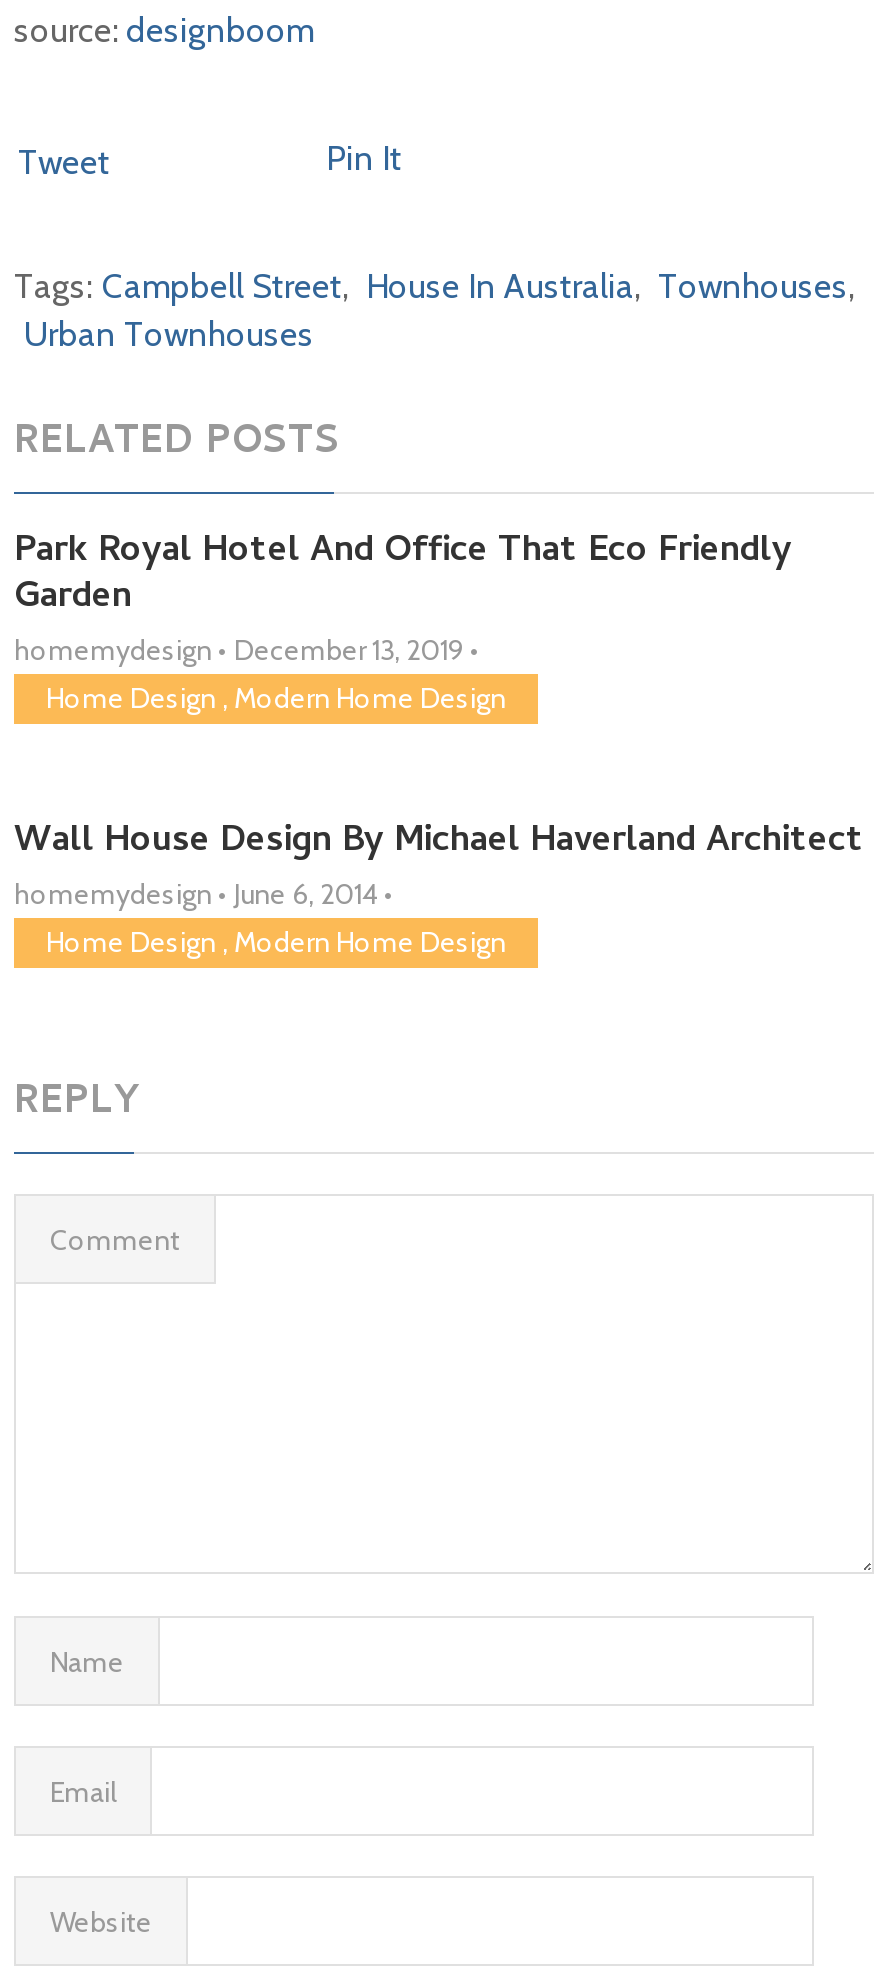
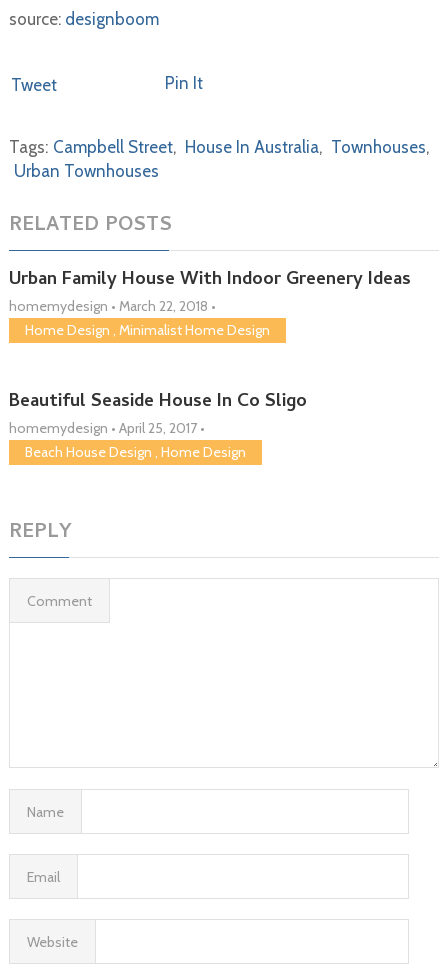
- Park Royal Hotel And Office That Eco Friendly
- Garden
- homemydesign • December 13, 2019 •
- Home Design, Modern Home Design
+ Urban Family House With Indoor Greenery Ideas
+ homemydesign • March 22, 2018 •
+ Home Design, Minimalist Home Design

- Wall House Design By Michael Haverland Architect
- homemydesign • June 6, 2014 •
- Home Design, Modern Home Design
+ Beautiful Seaside House In Co Sligo
+ homemydesign • April 25, 2017 •
+ Beach House Design, Home Design
